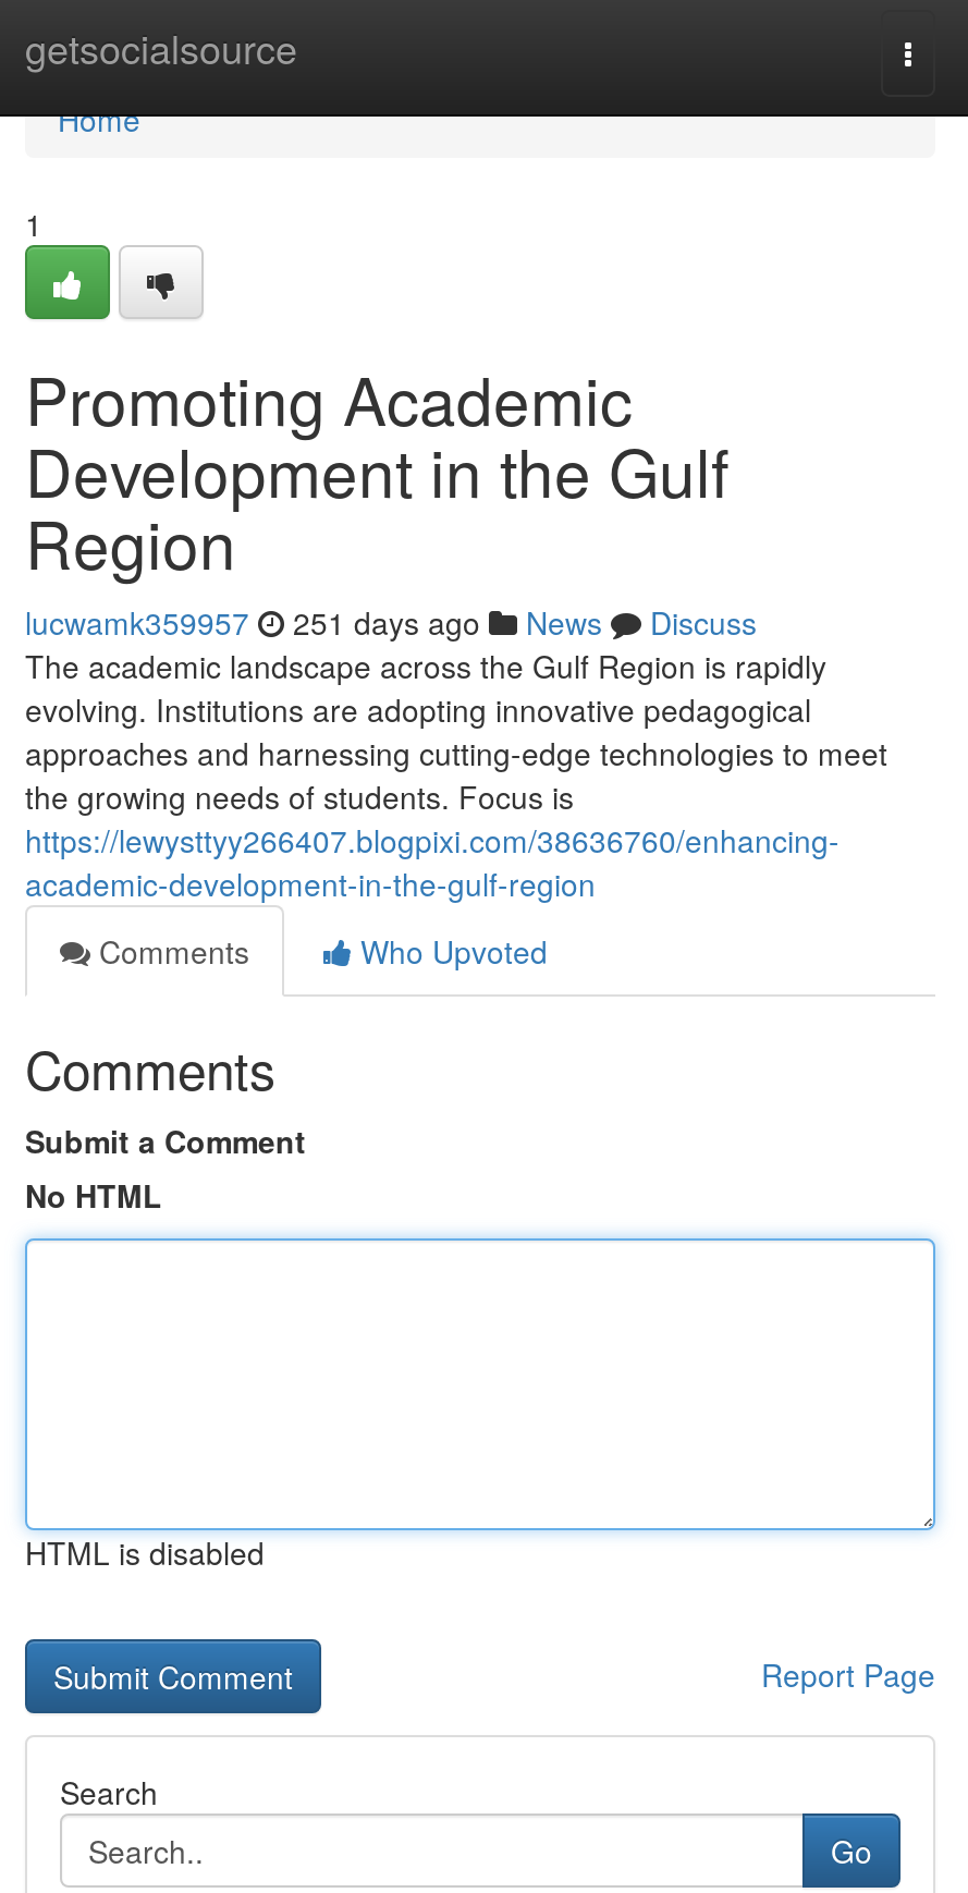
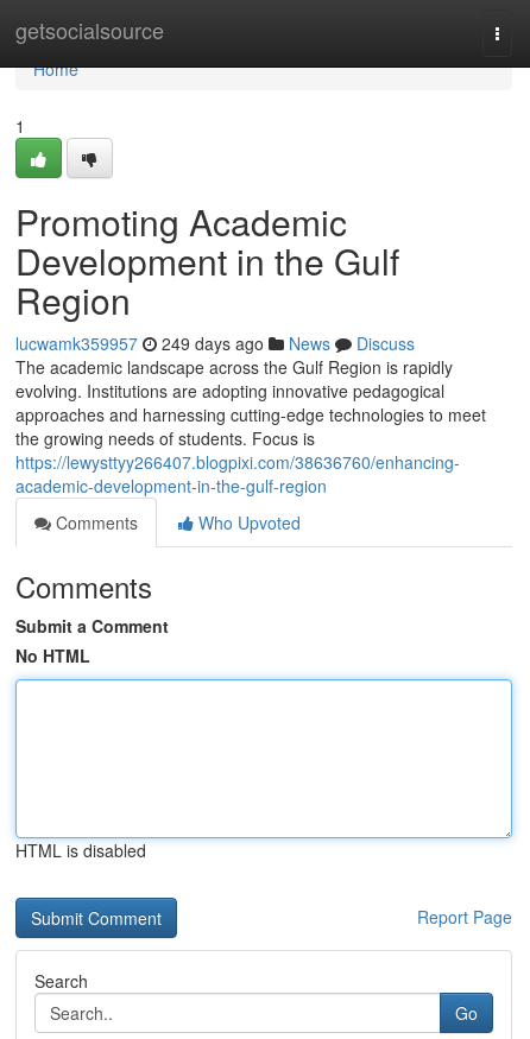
- lucwamk359957 251 days ago News Discuss
+ lucwamk359957 249 days ago News Discuss
